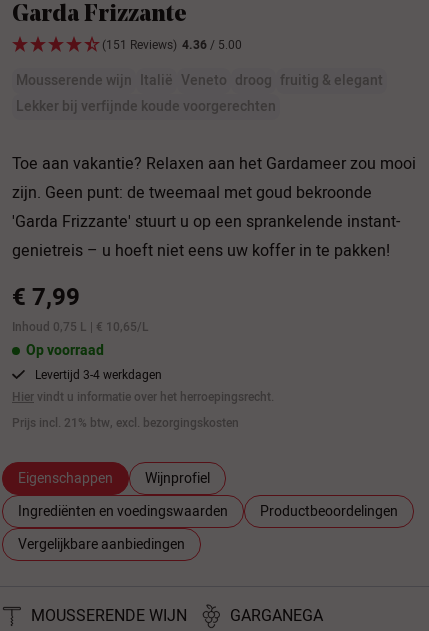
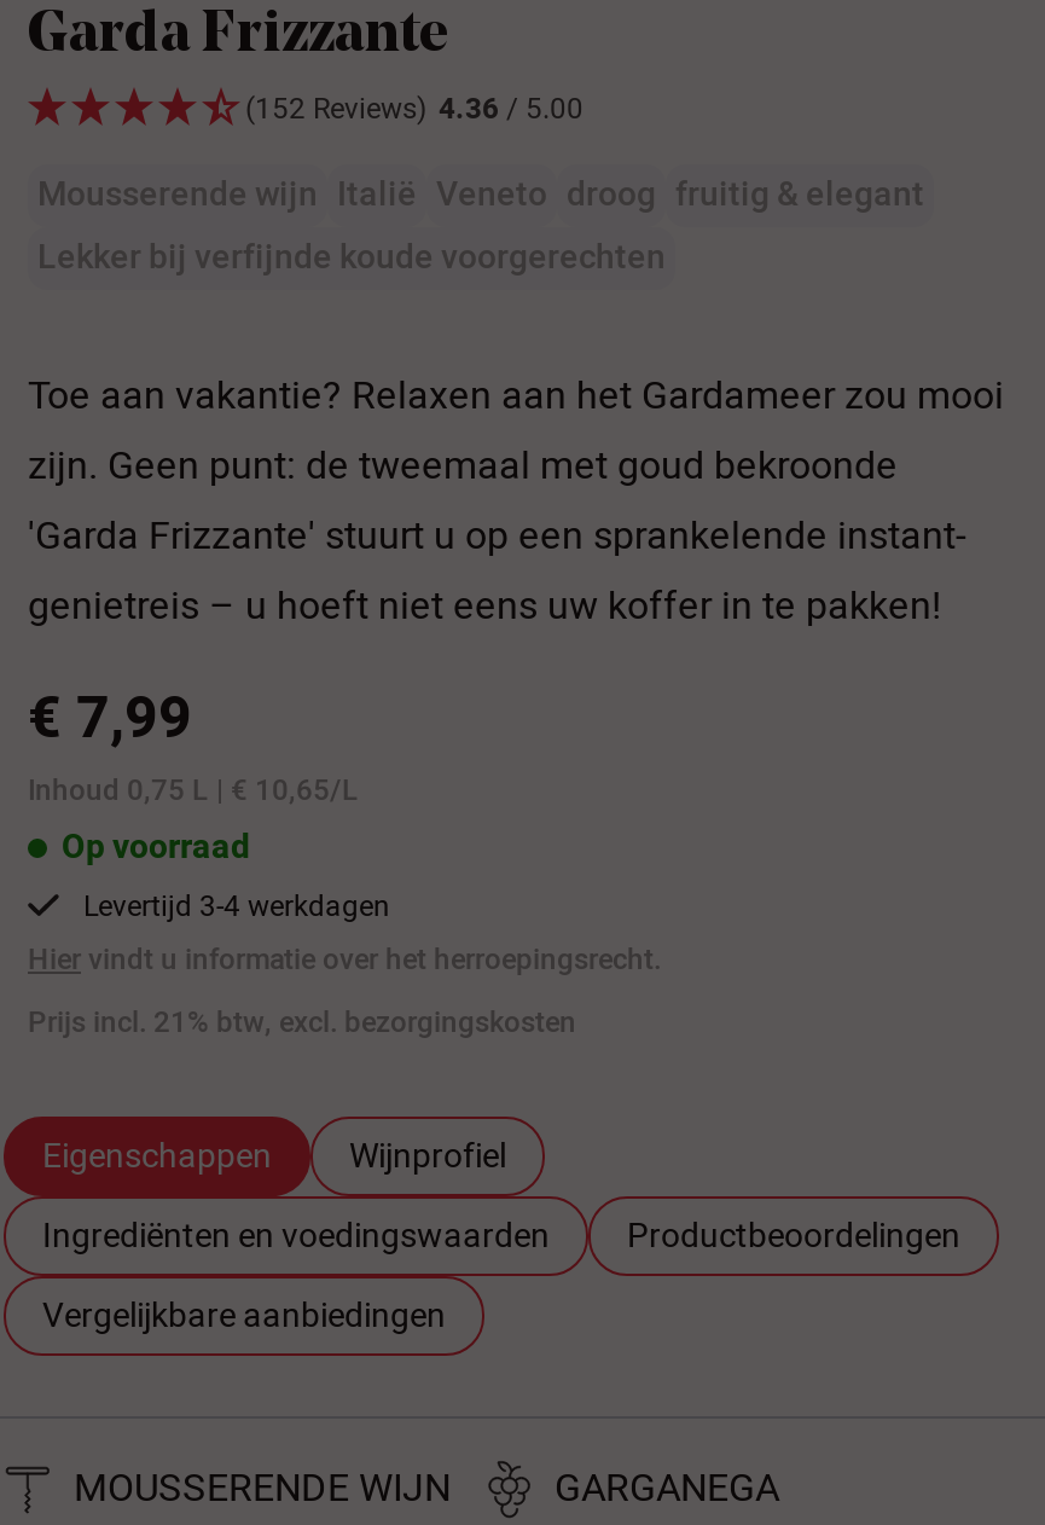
- (151 Reviews) 4.36 / 5.00
+ (152 Reviews) 4.36 / 5.00
